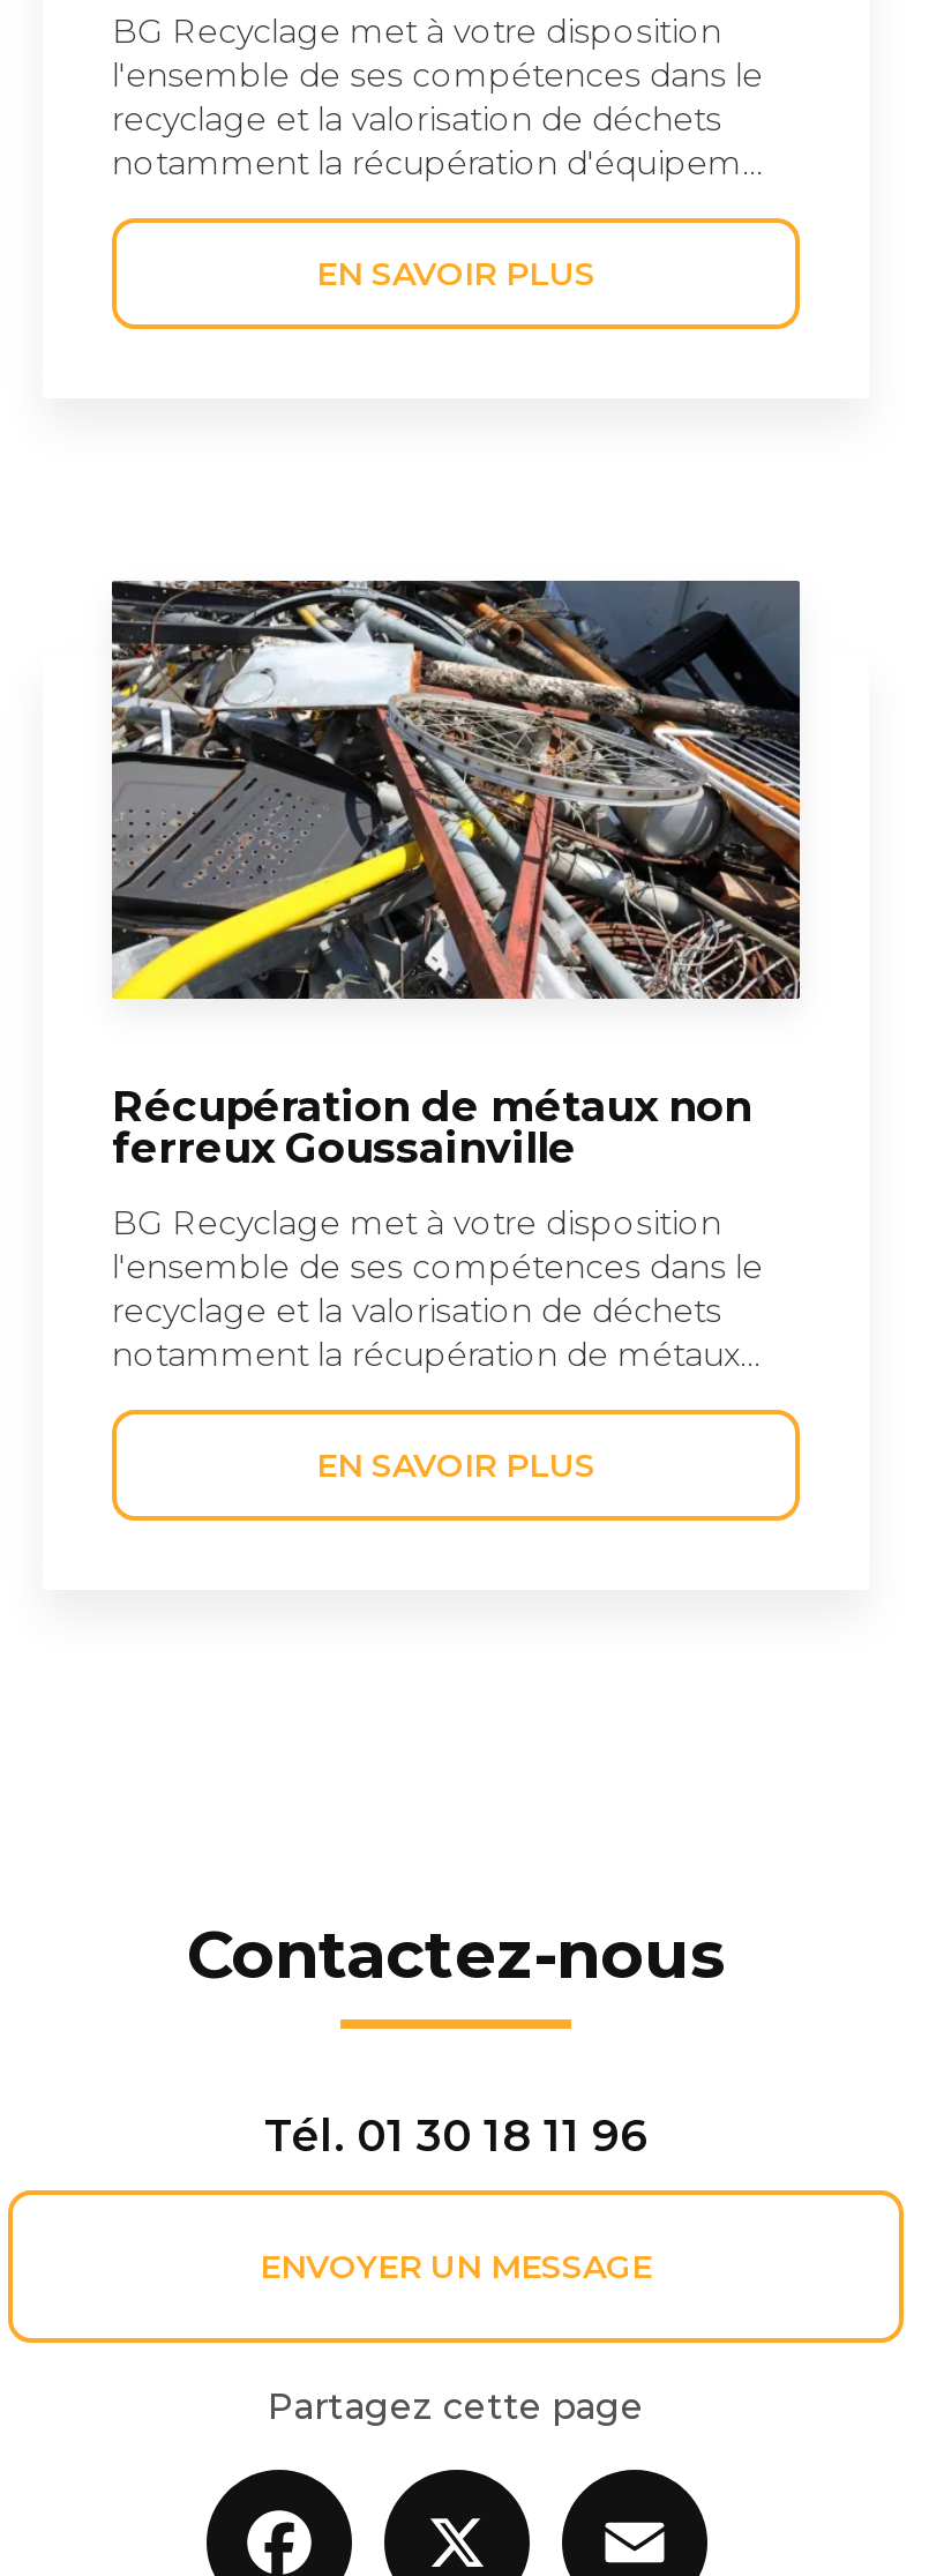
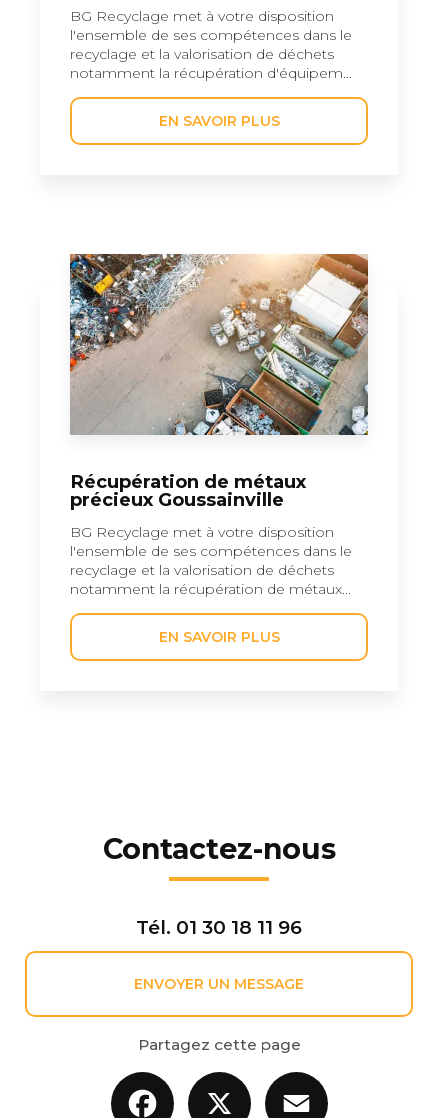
- [image]
- Récupération de métaux non
- ferreux Goussainville
+ [image]
+ Récupération de métaux
+ précieux Goussainville
